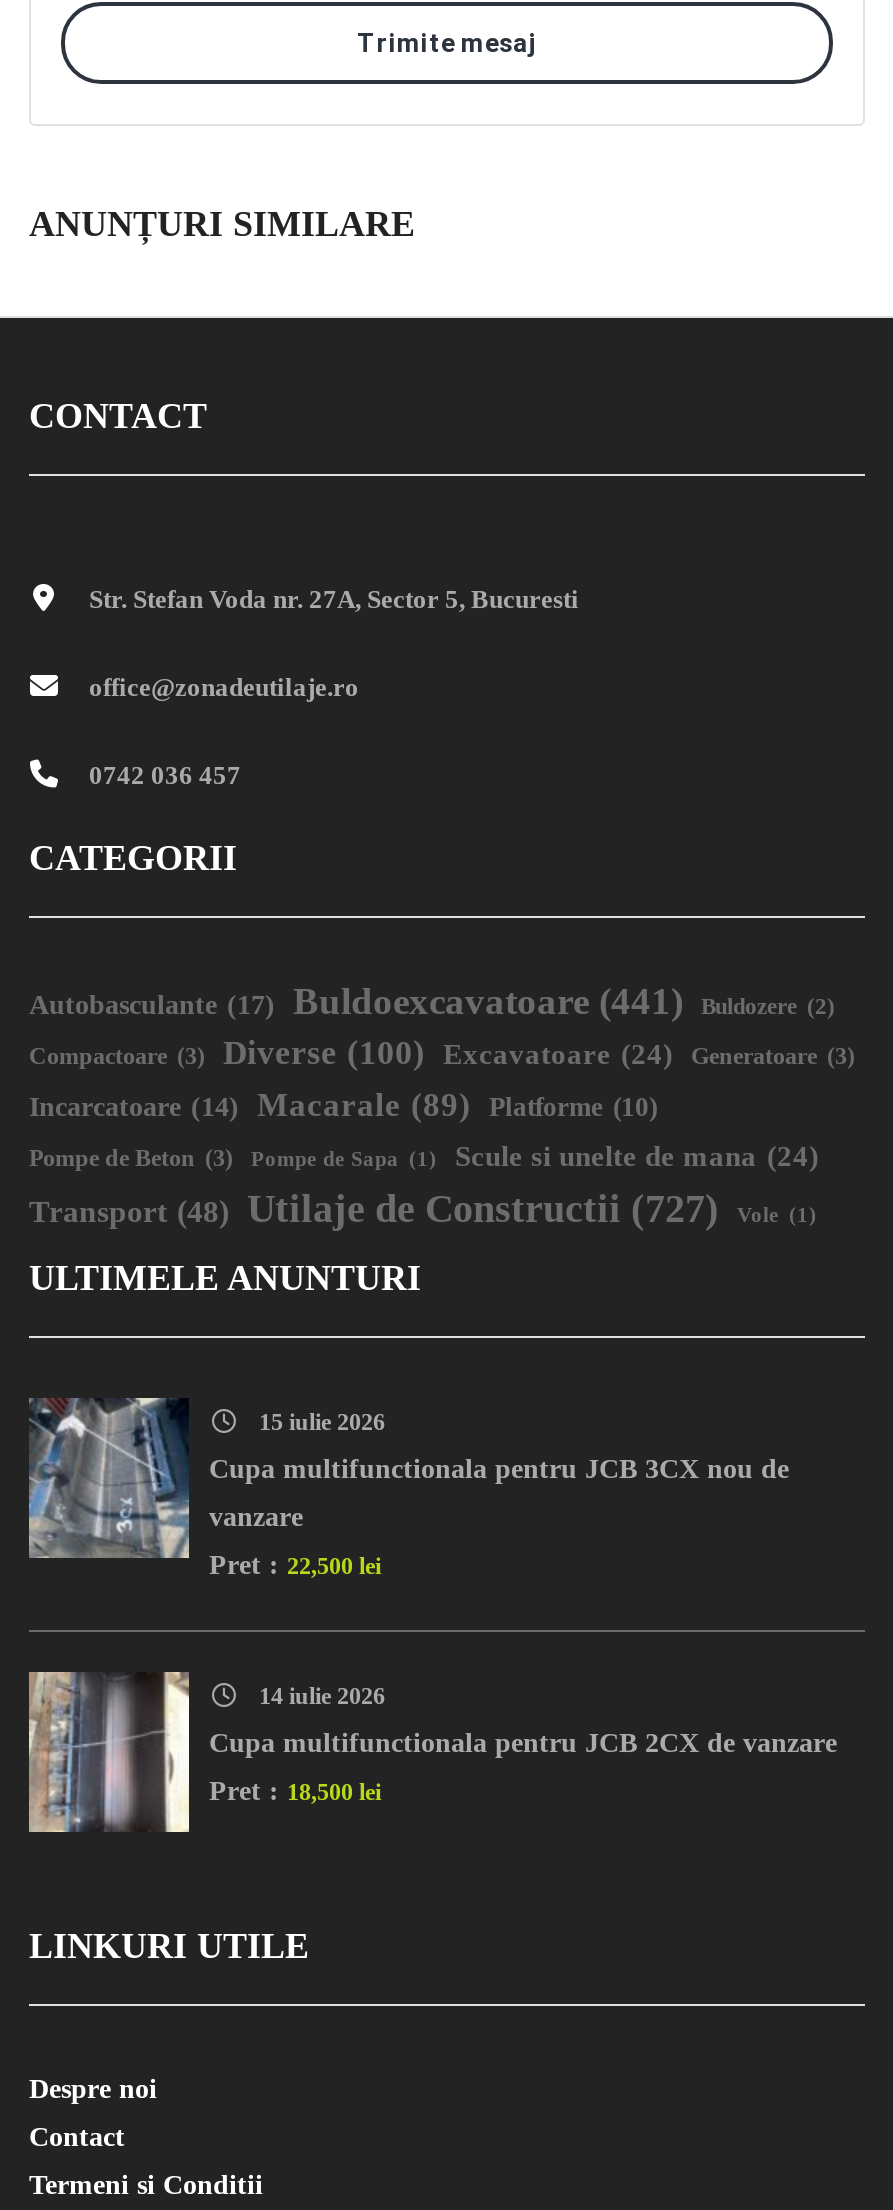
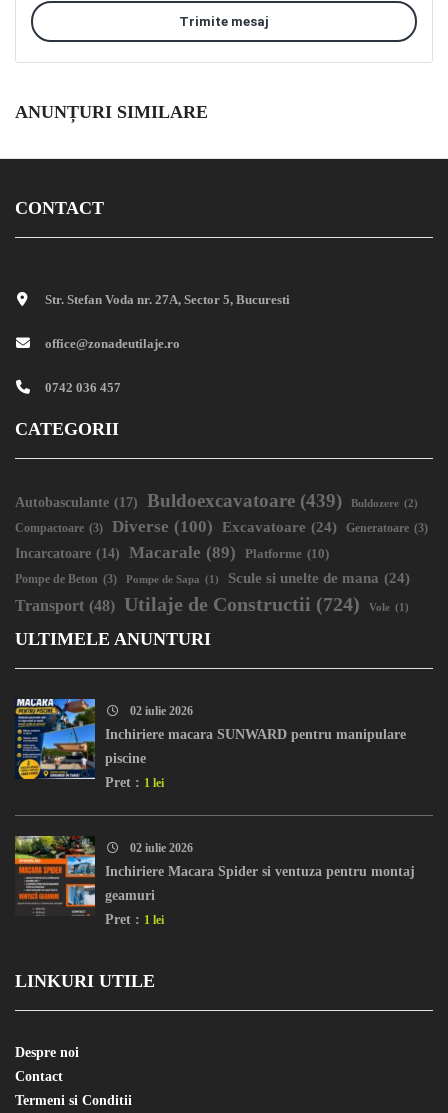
- Autobasculante (17) Buldoexcavatoare (441)
+ Autobasculante (17) Buldoexcavatoare (439)

- Transport (48) Utilaje de Constructii (727)
+ Transport (48) Utilaje de Constructii (724)

- [image]
- 15 iulie 2026
- Cupa multifunctionala pentru JCB 3CX nou de
- vanzare
- Pret : 22,500 lei
+ [image]
+ 02 iulie 2026
+ Inchiriere macara SUNWARD pentru manipulare
+ piscine
+ Pret : 1 lei

- [image]
- 14 iulie 2026
- Cupa multifunctionala pentru JCB 2CX de vanzare
- Pret : 18,500 lei
+ [image]
+ 02 iulie 2026
+ Inchiriere Macara Spider si ventuza pentru montaj
+ geamuri
+ Pret : 1 lei
